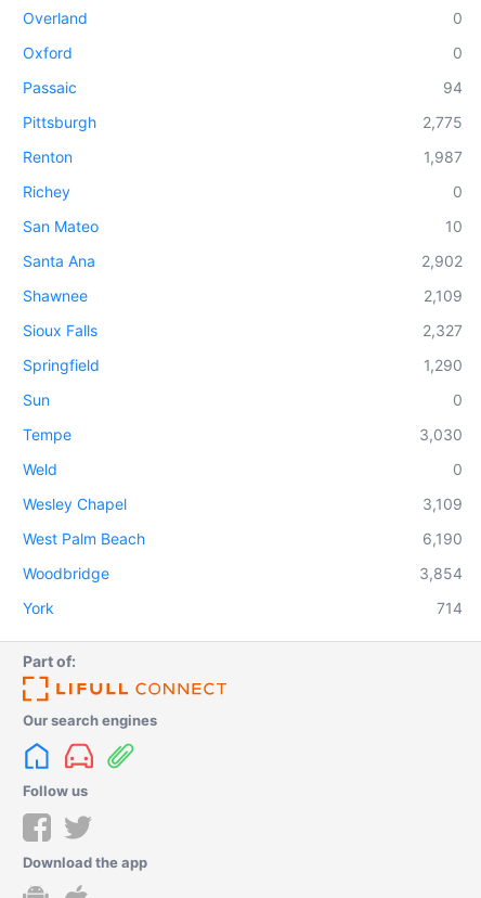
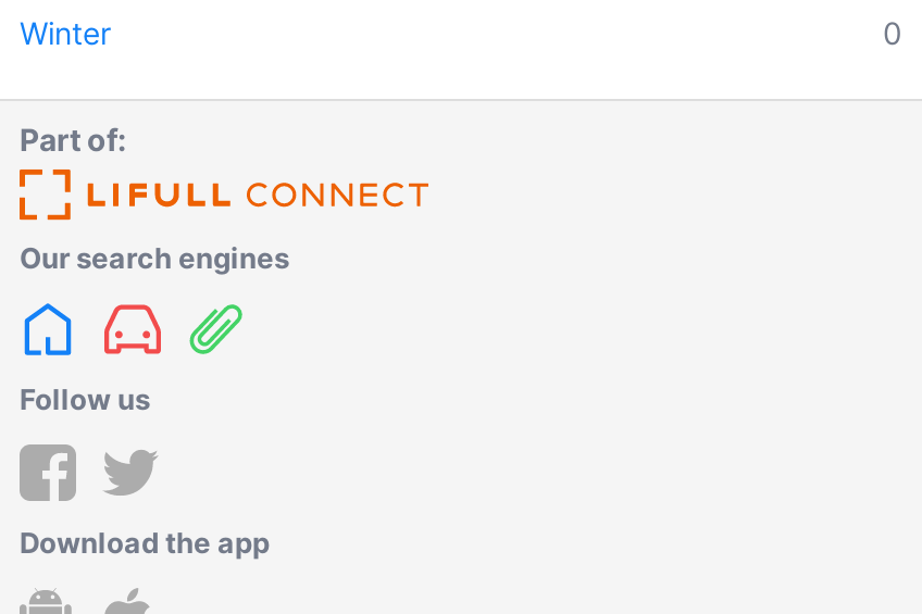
- Overland
+ Winter

- Oxford
- 0
- Passaic
- 94
- Pittsburgh
- 2,775
- Renton
- 1,987
- Richey
- 0
- San Mateo
- 10
- Santa Ana
- 2,902
- Shawnee
- 2,109
- Sioux Falls
- 2,327
- Springfield
- 1,290
- Sun
- 0
- Tempe
- 3,030
- Weld
- 0
- Wesley Chapel
- 3,109
- West Palm Beach
- 6,190
- Woodbridge
- 3,854
- York
- 714
